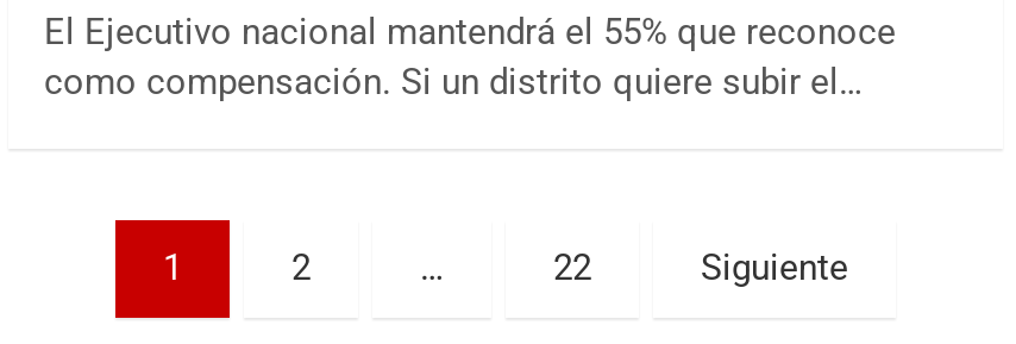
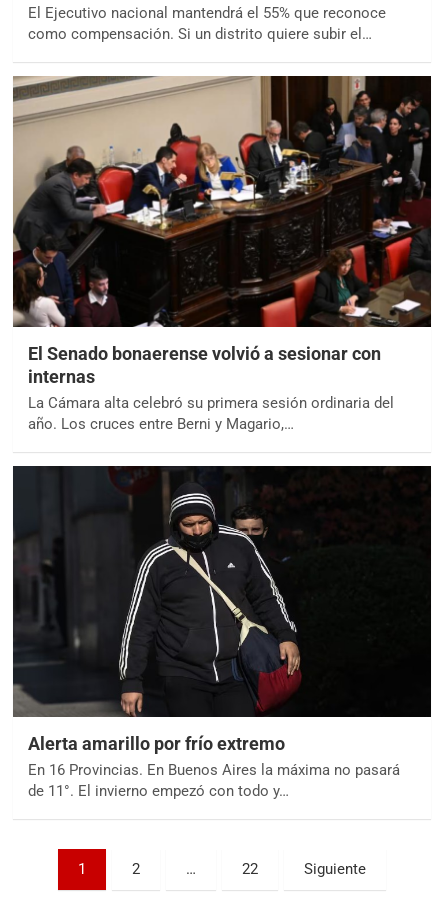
+ [image]
+ El Senado bonaerense volvió a sesionar con
+ internas
+ La Cámara alta celebró su primera sesión ordinaria del
+ año. Los cruces entre Berni y Magario,…

+ [image]
+ Alerta amarillo por frío extremo
+ En 16 Provincias. En Buenos Aires la máxima no pasará
+ de 11°. El invierno empezó con todo y…
